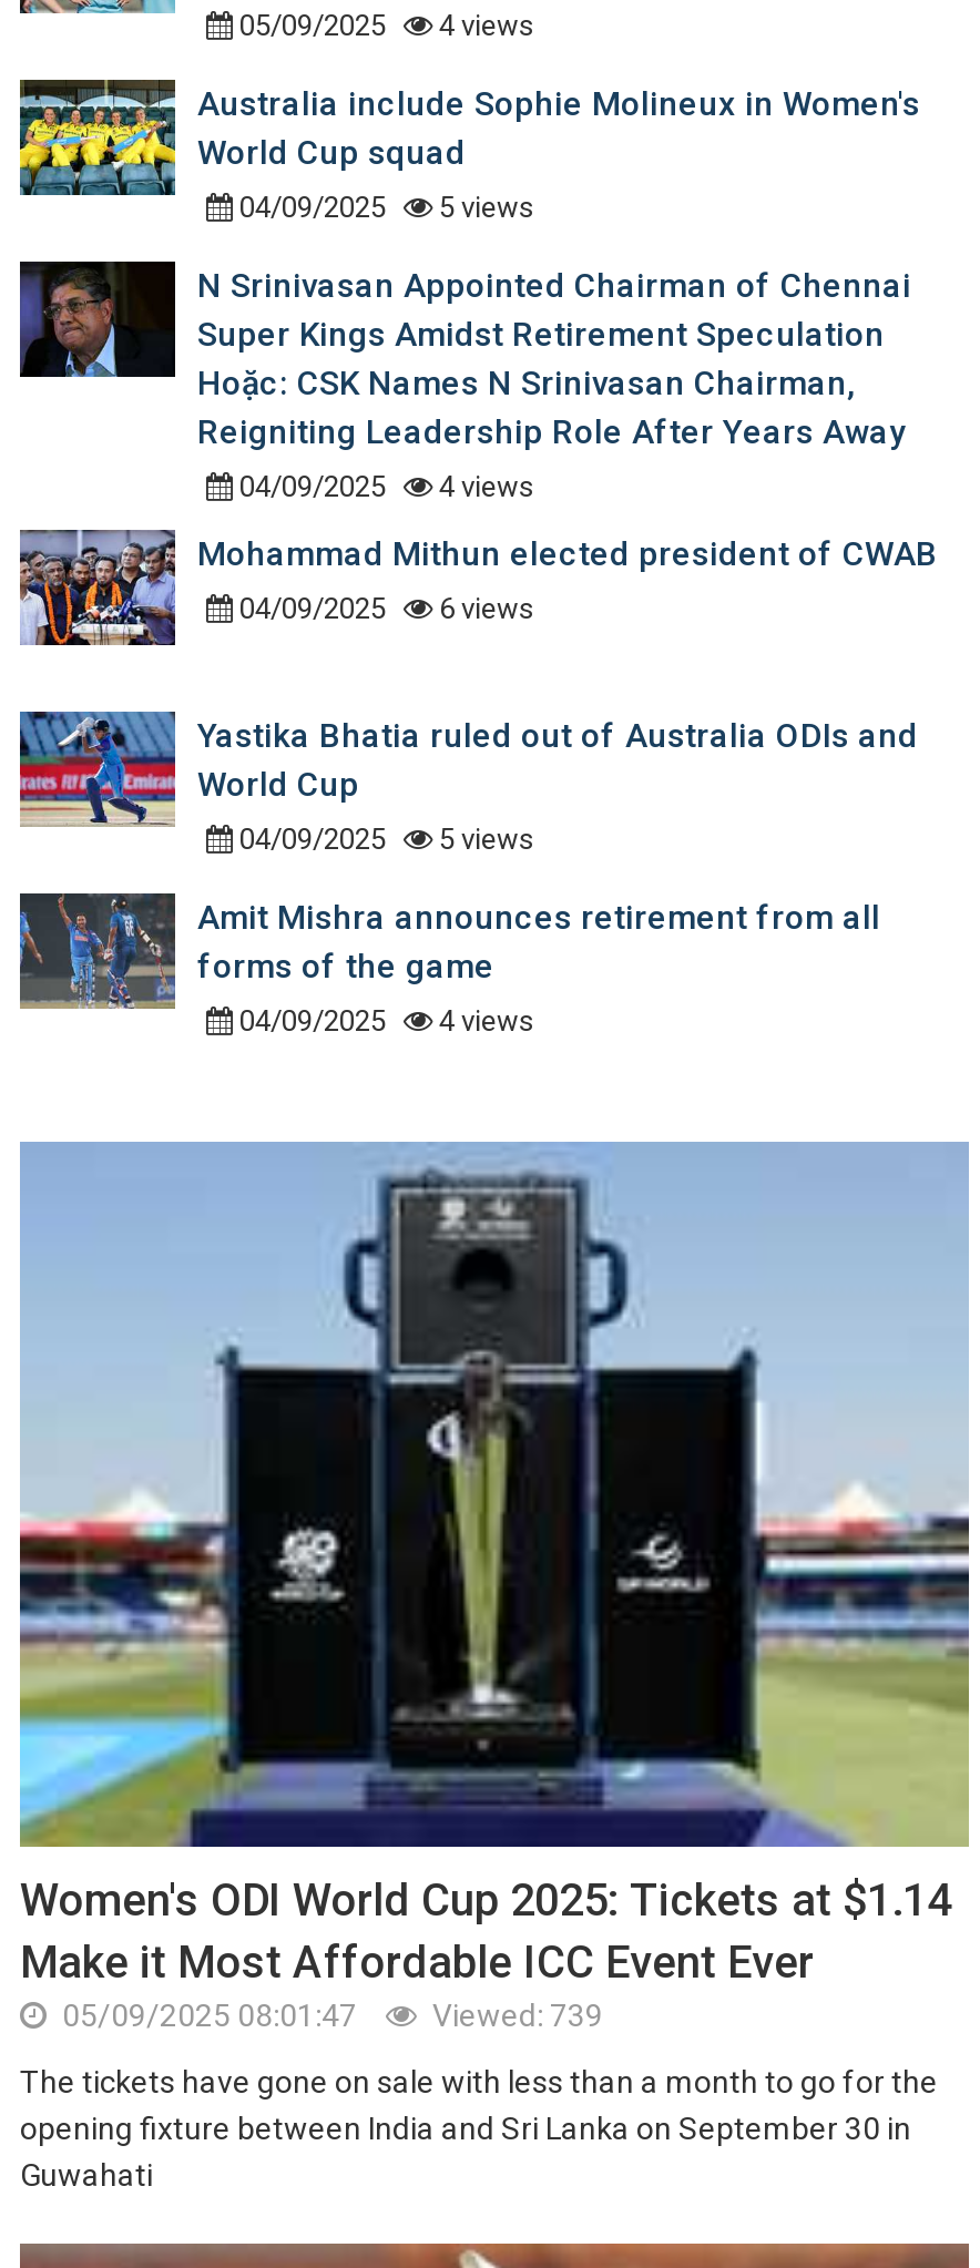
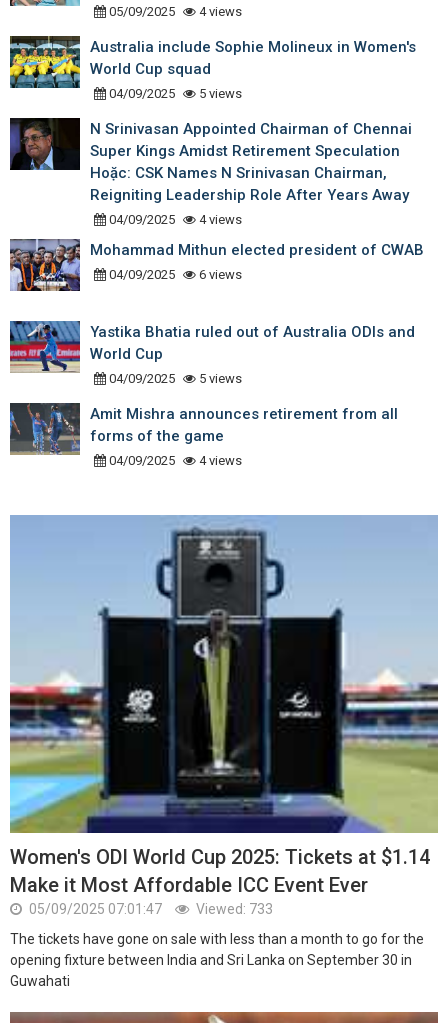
- 05/09/2025 08:01:47
+ 05/09/2025 07:01:47

- Viewed: 739
+ Viewed: 733
